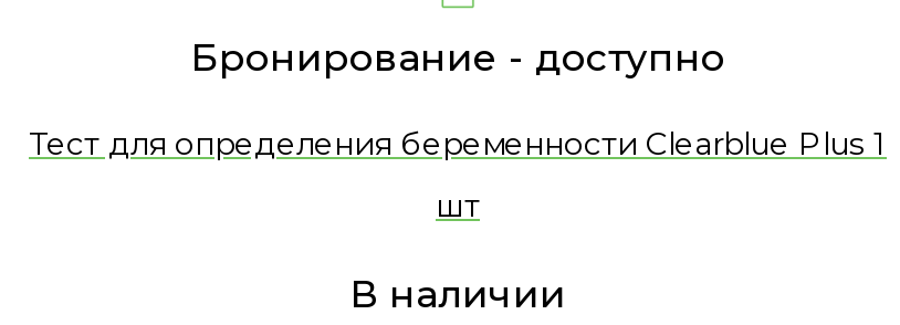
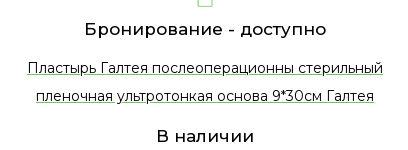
- Тест для определения беременности Clearblue Plus 1
+ Пластырь Галтея послеоперационны стерильный

- шт
+ пленочная ультротонкая основа 9*30см Галтея
